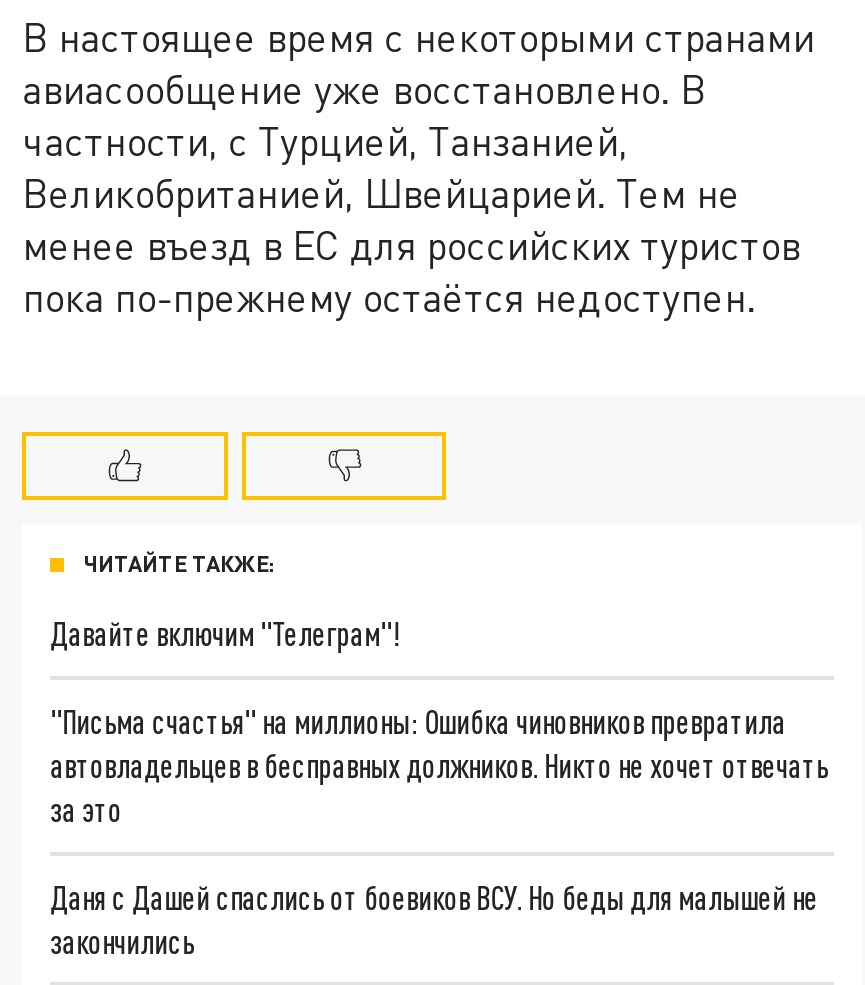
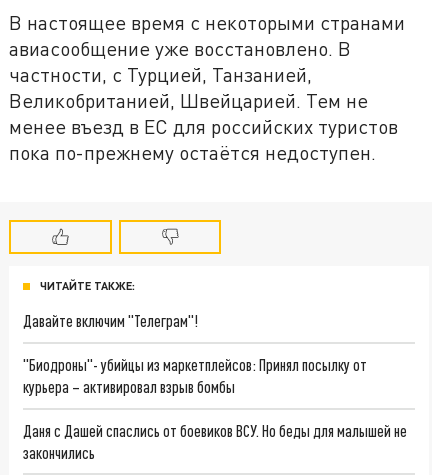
- "Письма счастья" на миллионы: Ошибка чиновников превратила
- автовладельцев в бесправных должников. Никто не хочет отвечать
- за это
+ "Биодроны"- убийцы из маркетплейсов: Принял посылку от
+ курьера – активировал взрыв бомбы
